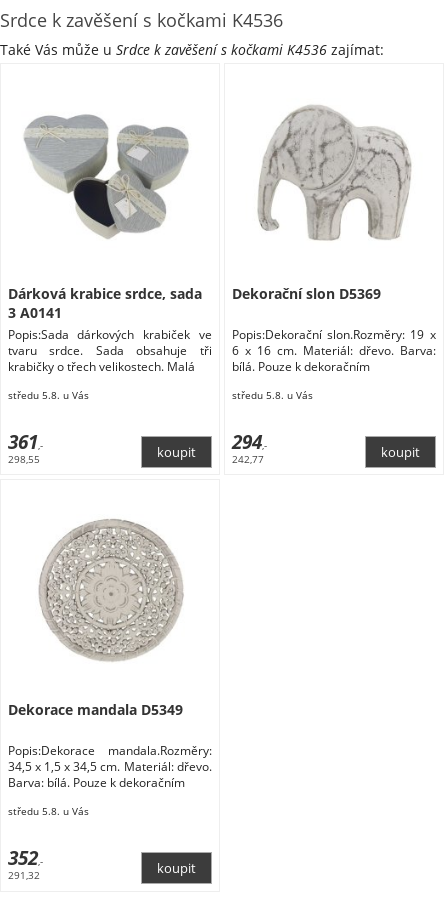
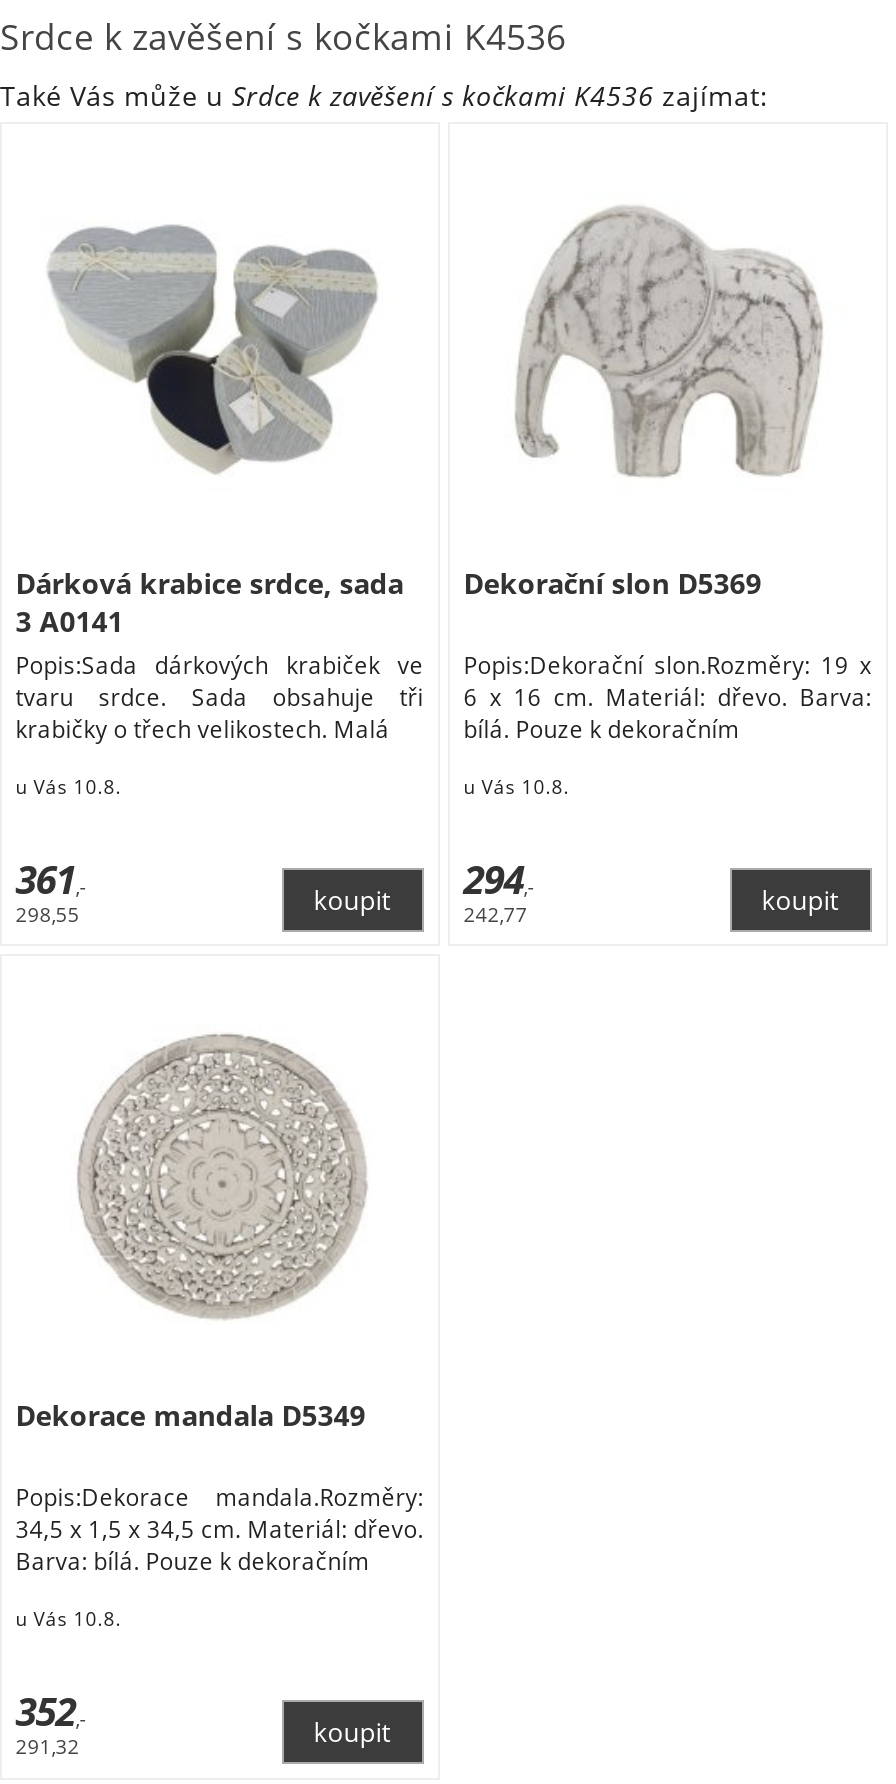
- středu 5.8. u Vás
+ u Vás 10.8.

- středu 5.8. u Vás
+ u Vás 10.8.

- středu 5.8. u Vás
+ u Vás 10.8.
